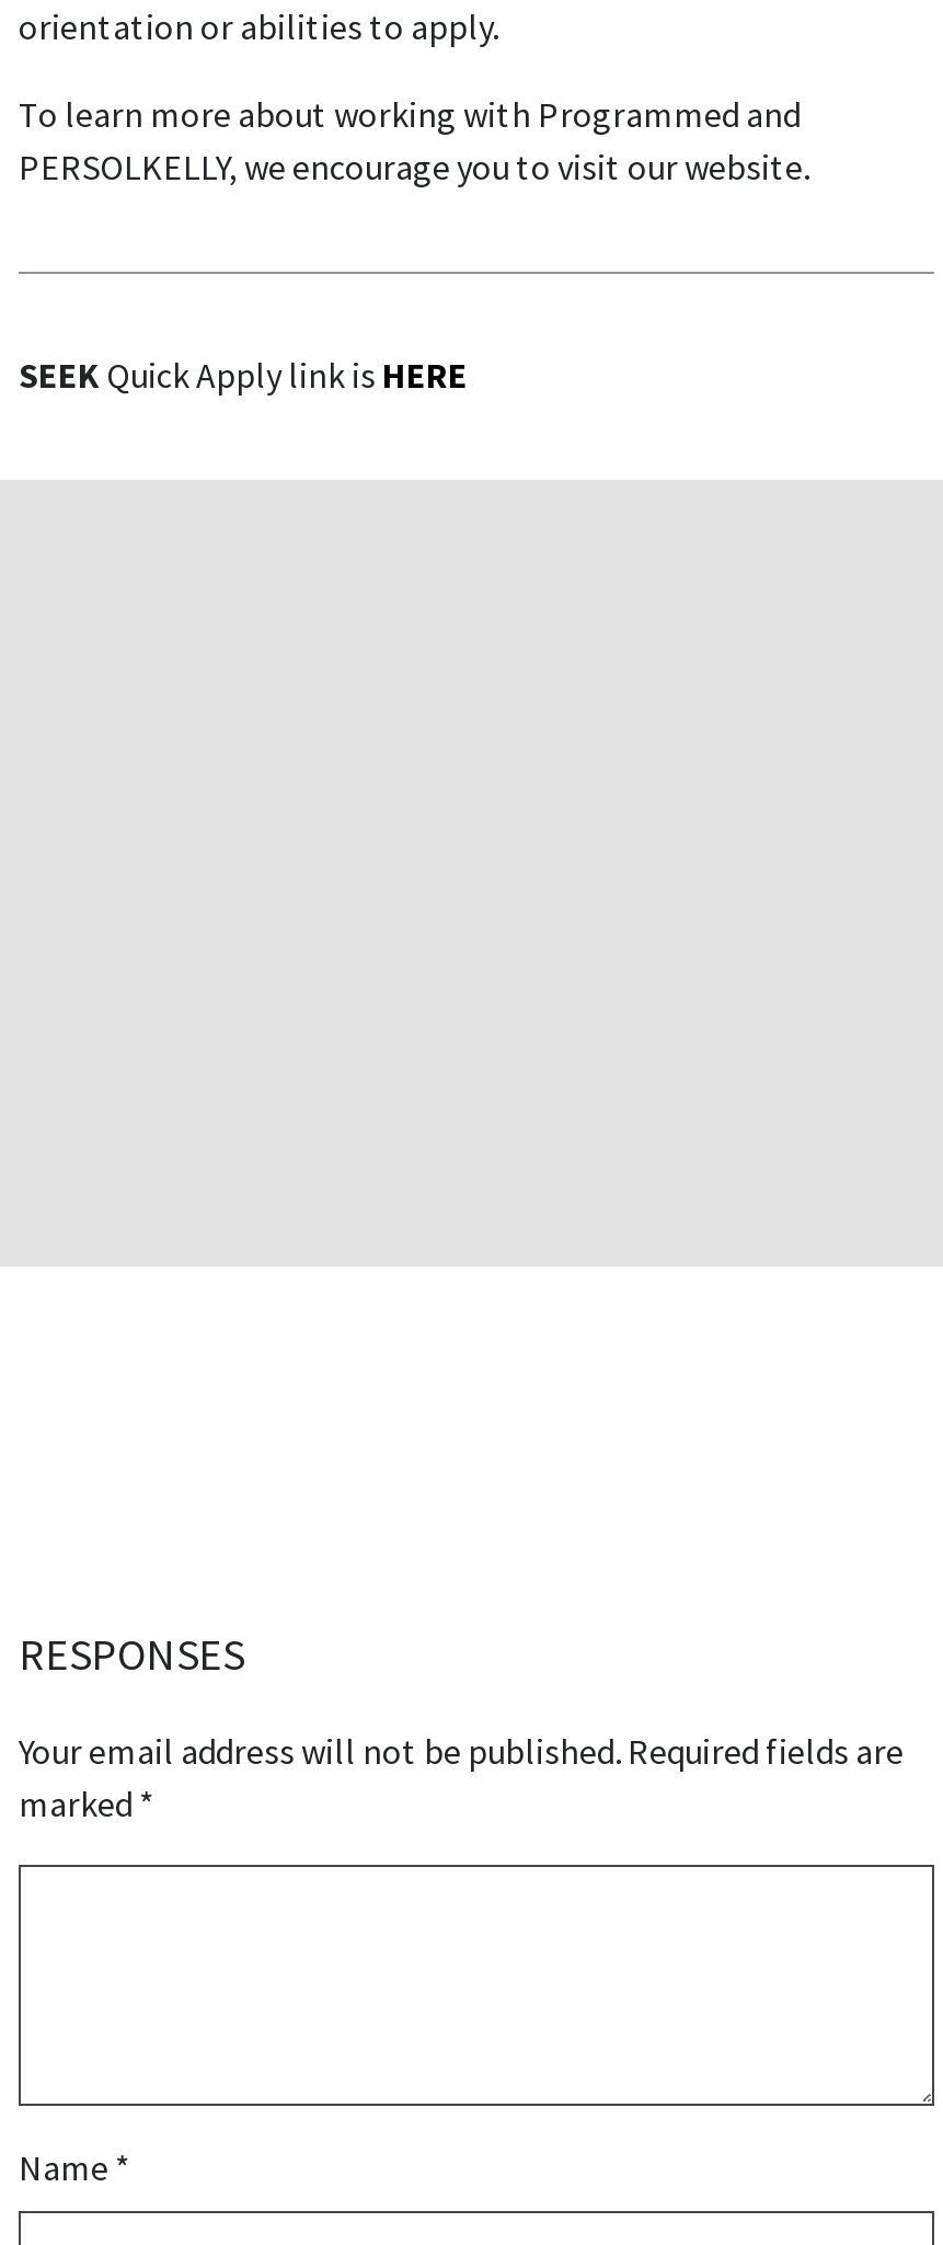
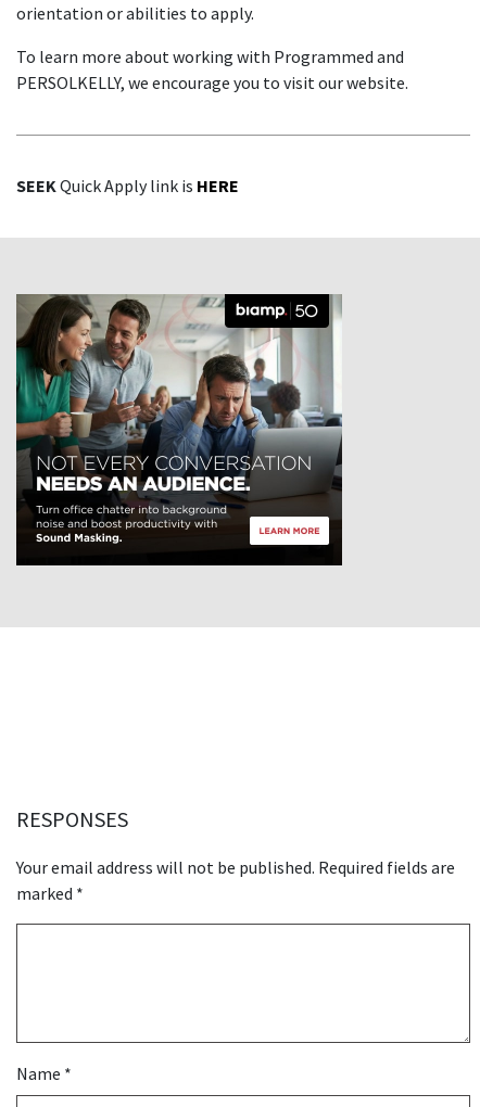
+ [image]
